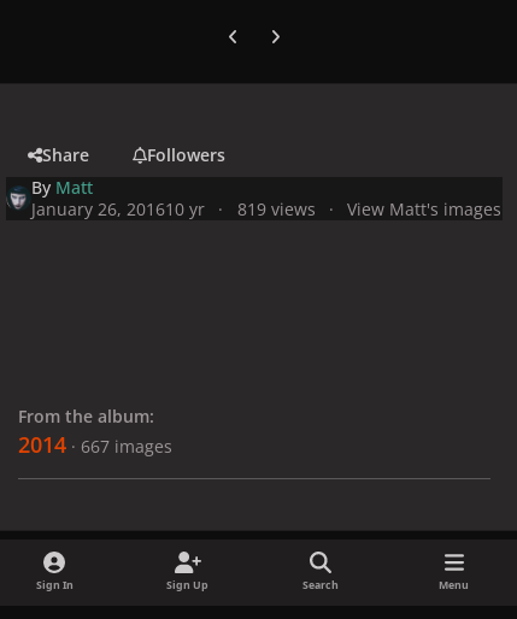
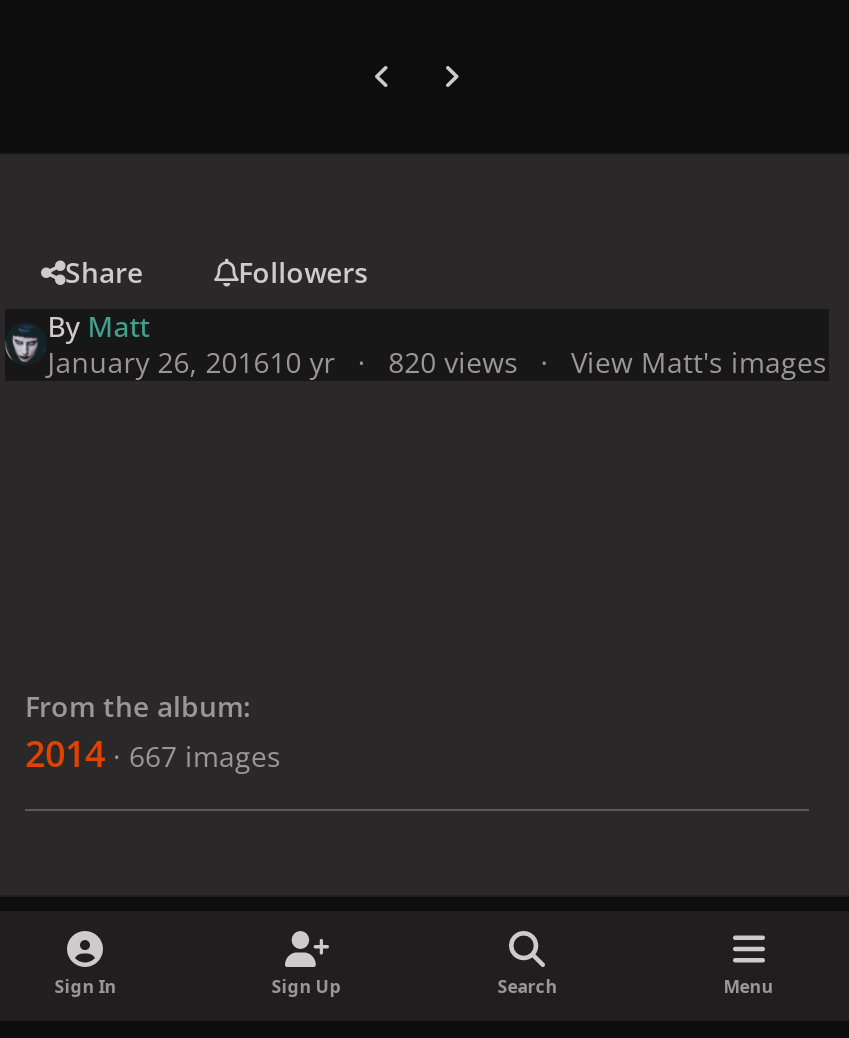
- January 26, 201610 yr 819 views View Matt's images
+ January 26, 201610 yr 820 views View Matt's images
